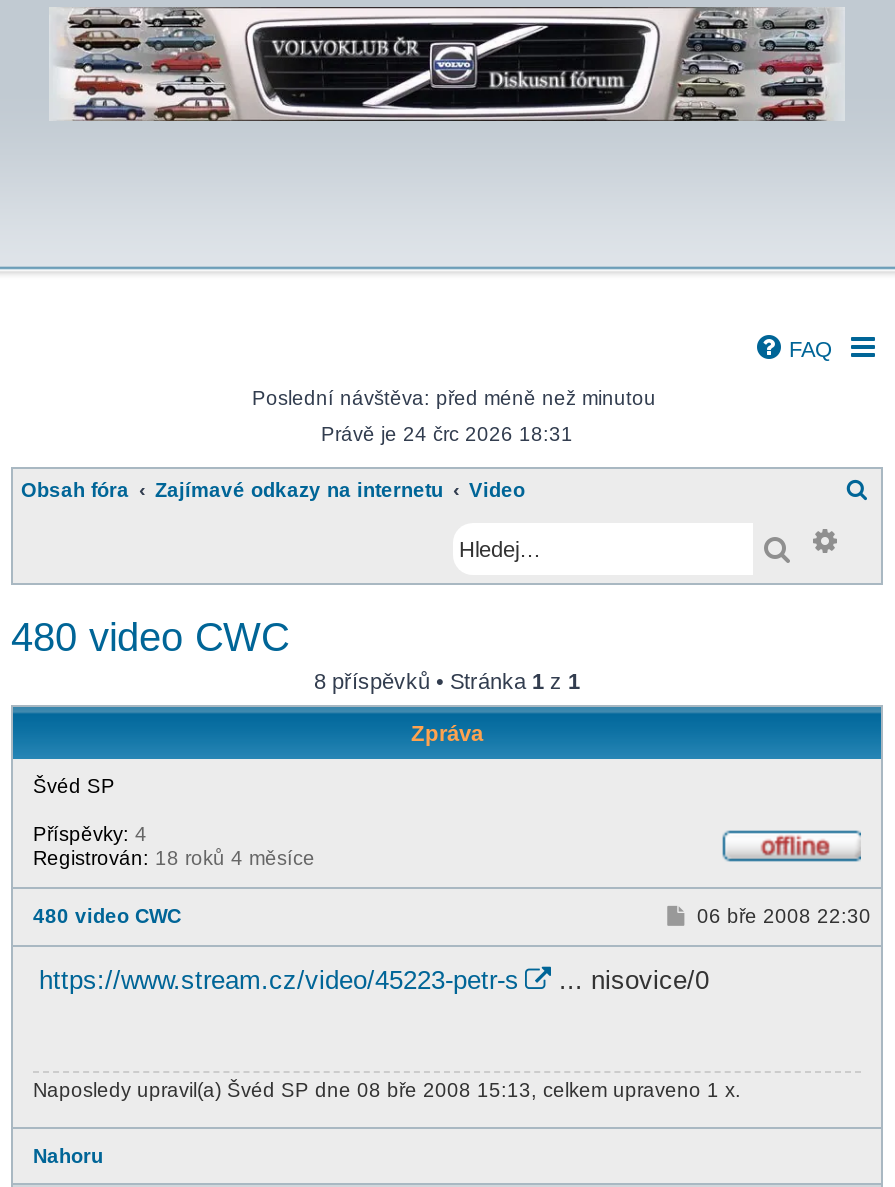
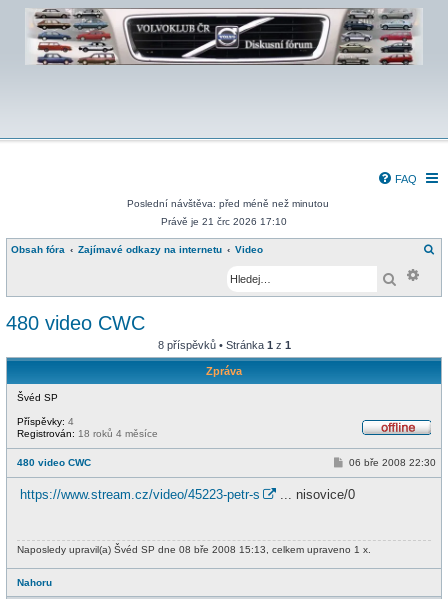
- Právě je 24 črc 2026 18:31
+ Právě je 21 črc 2026 17:10
